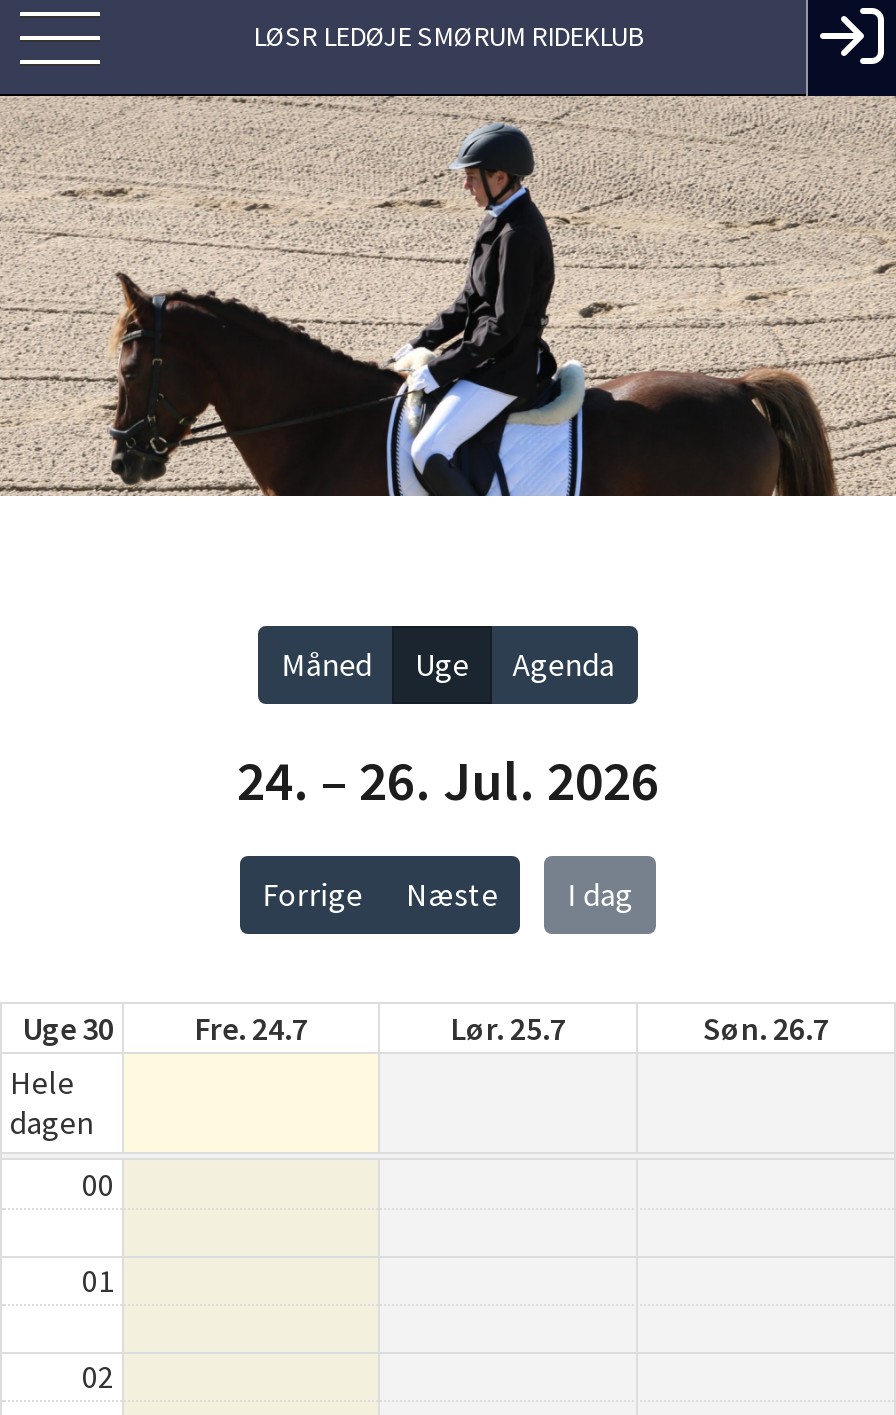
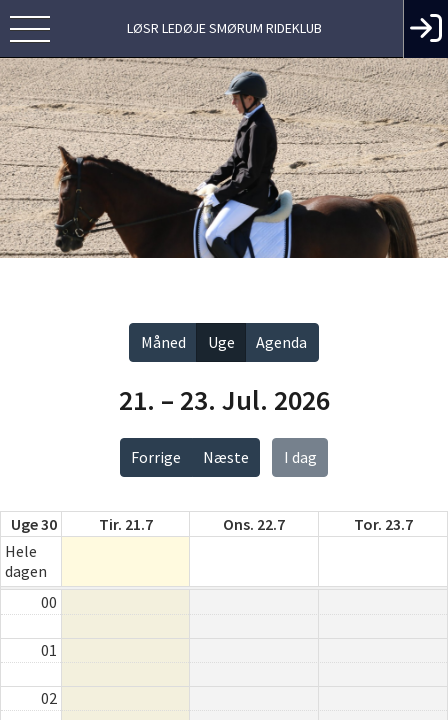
- 24. – 26. Jul. 2026
+ 21. – 23. Jul. 2026

- Fre. 24.7
- Lør. 25.7
- Søn. 26.7
+ Tir. 21.7
+ Ons. 22.7
+ Tor. 23.7
